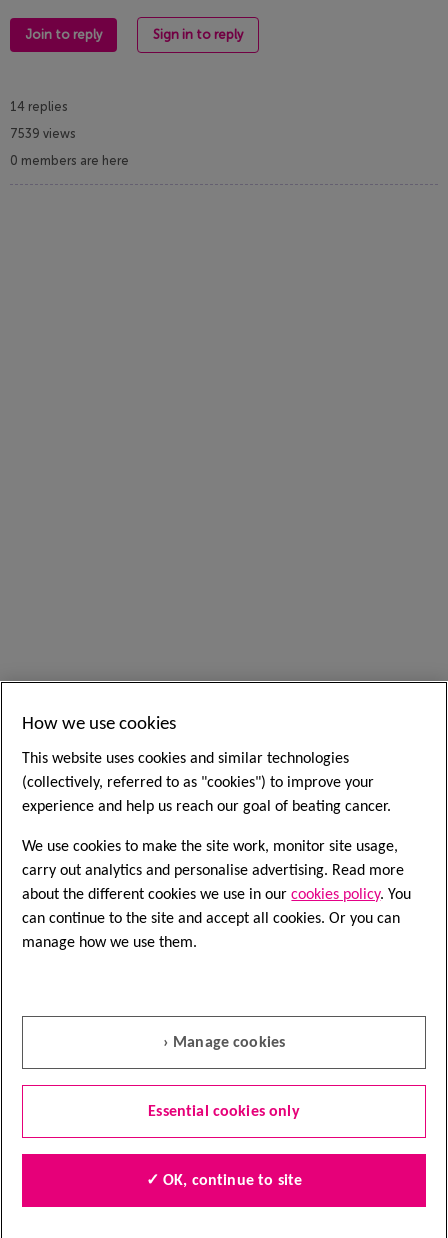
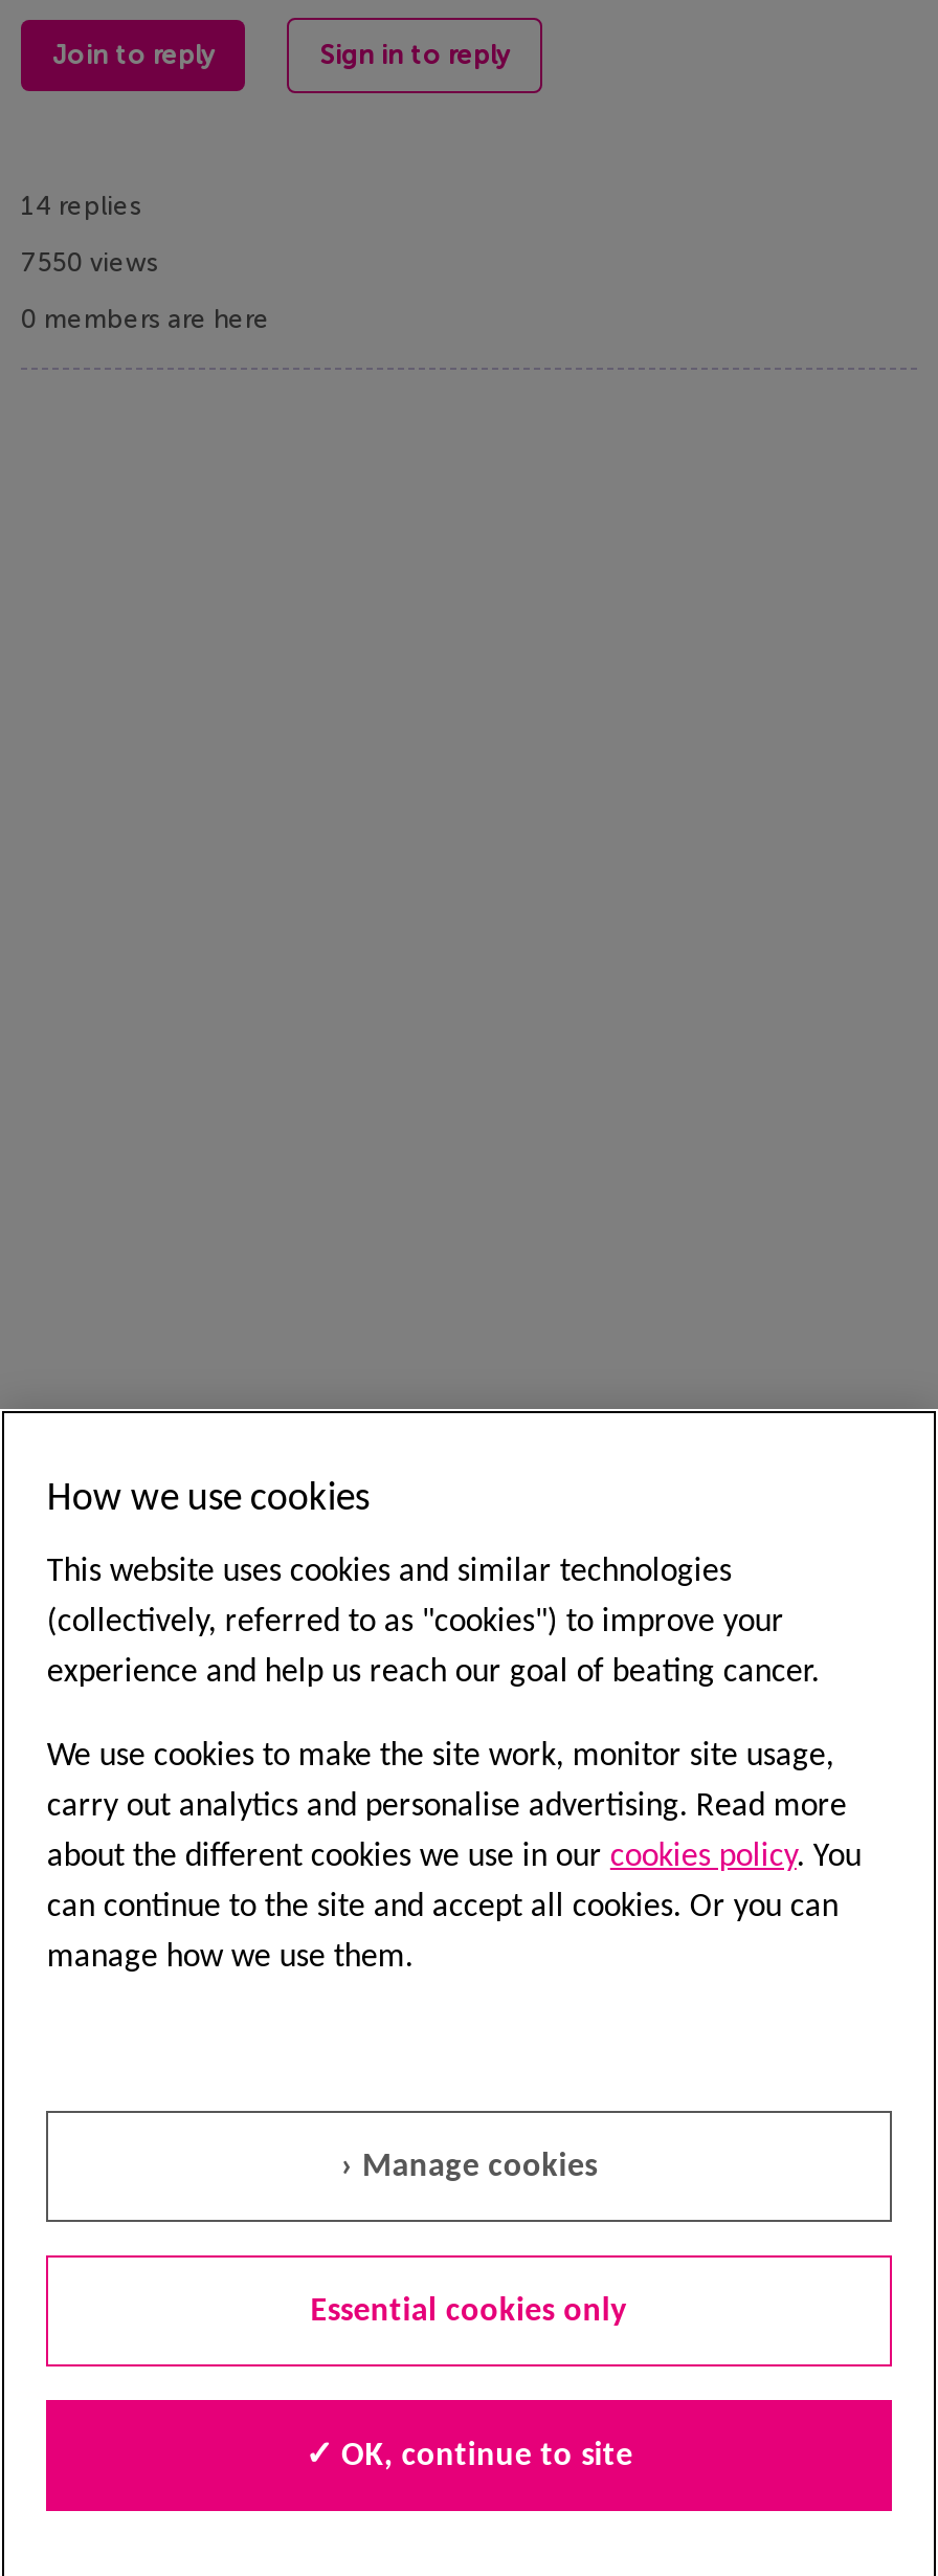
- 7539 views
+ 7550 views
